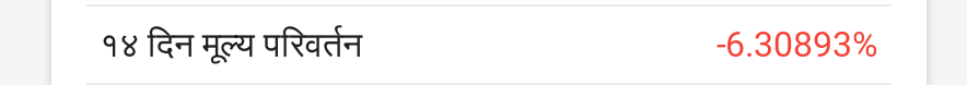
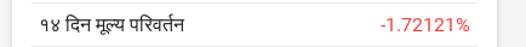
- -6.30893%
+ -1.72121%
